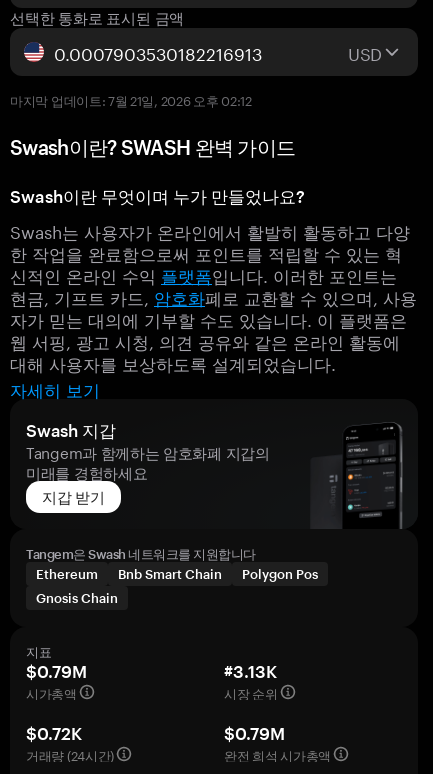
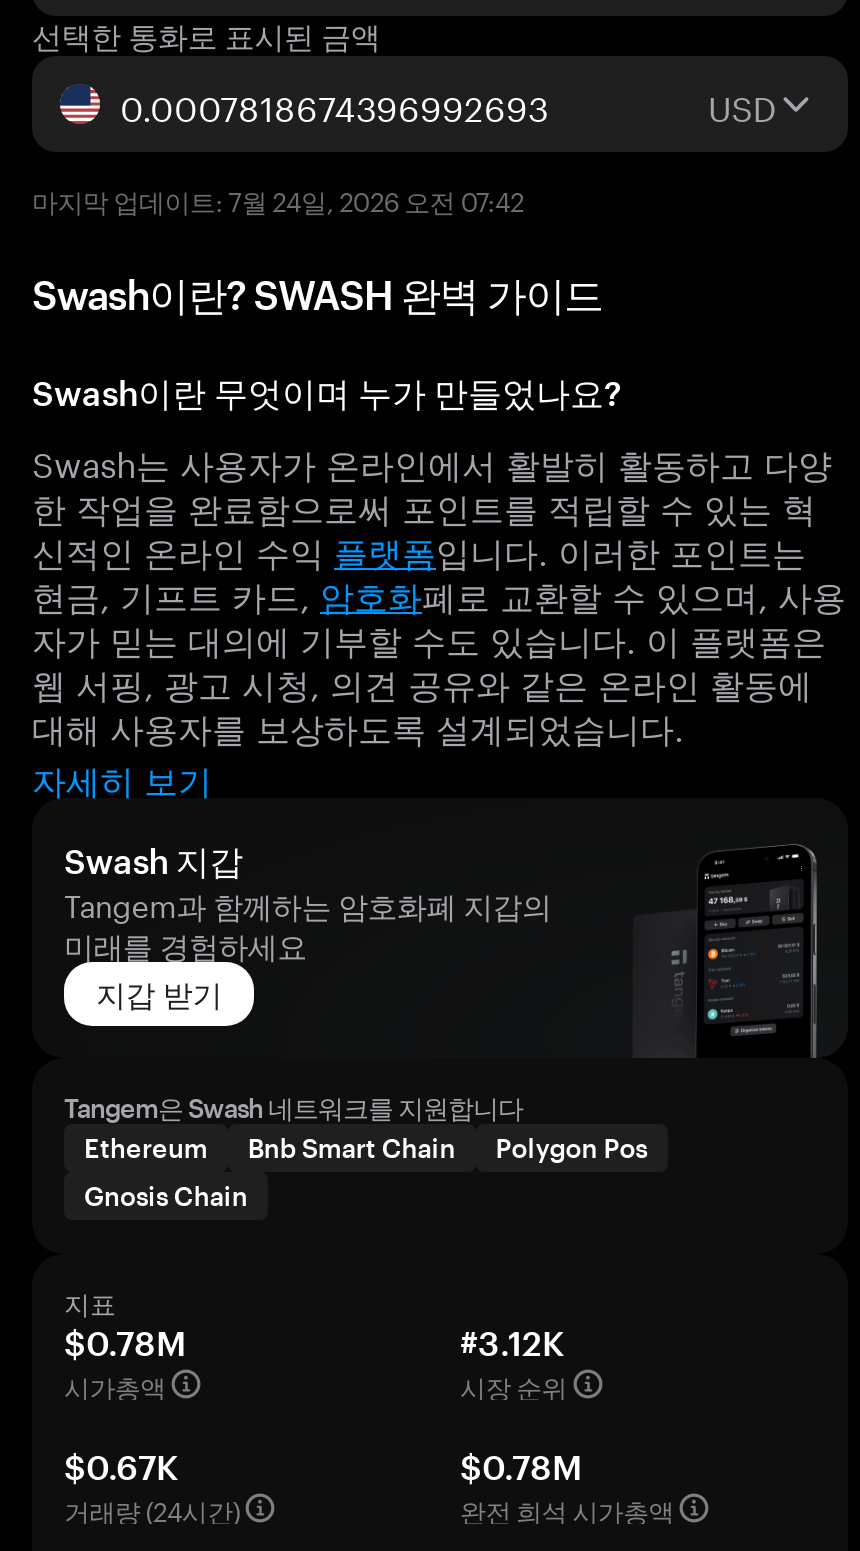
- 마지막 업데이트: 7월 21일, 2026 오후 02:12
+ 마지막 업데이트: 7월 24일, 2026 오전 07:42

- $0.79M
+ $0.78M

- #3.13K
+ #3.12K

- $0.72K
+ $0.67K

- $0.79M
+ $0.78M
